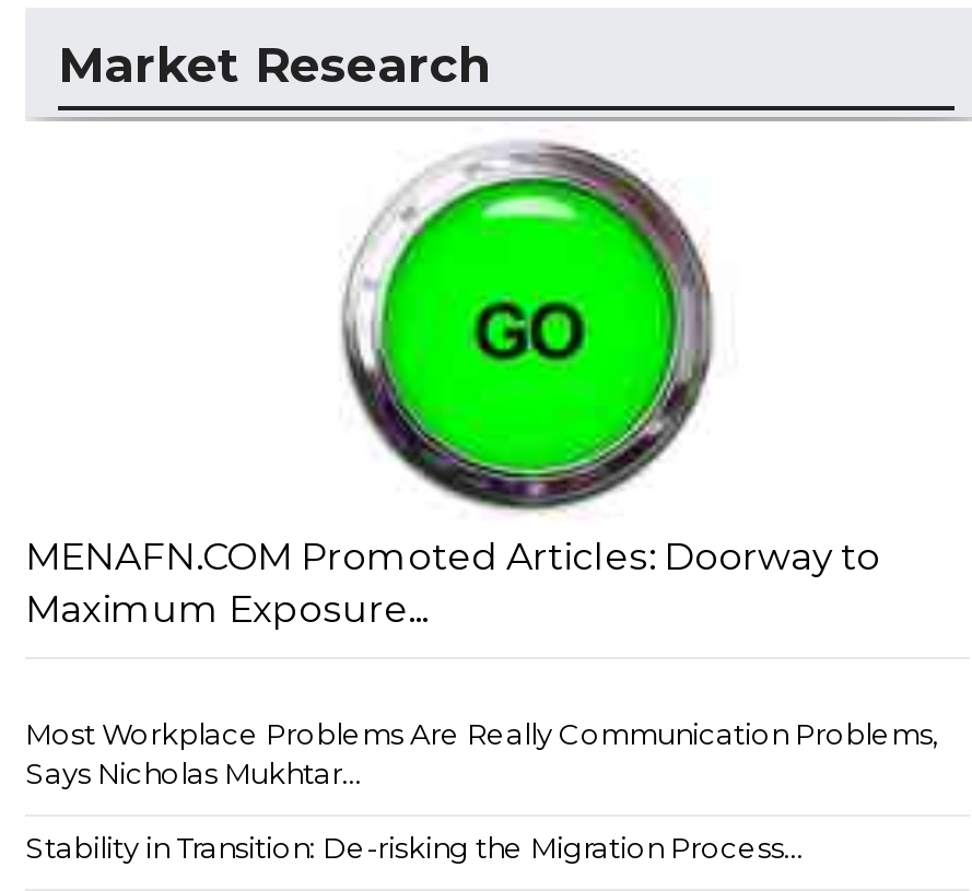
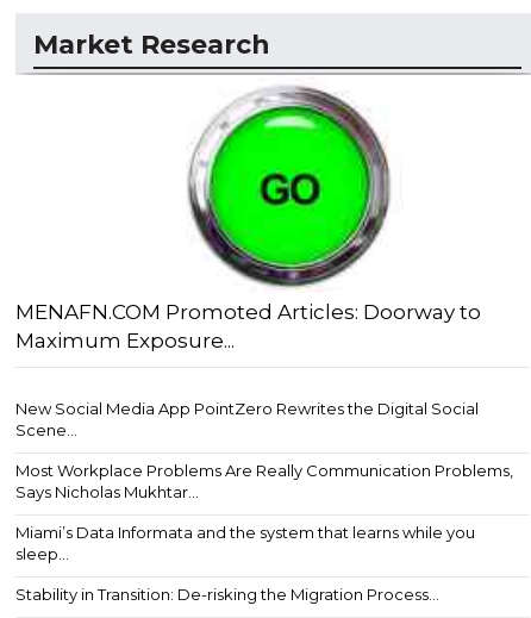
+ New Social Media App PointZero Rewrites the Digital Social
+ Scene...

+ Miami’s Data Informata and the system that learns while you
+ sleep...
